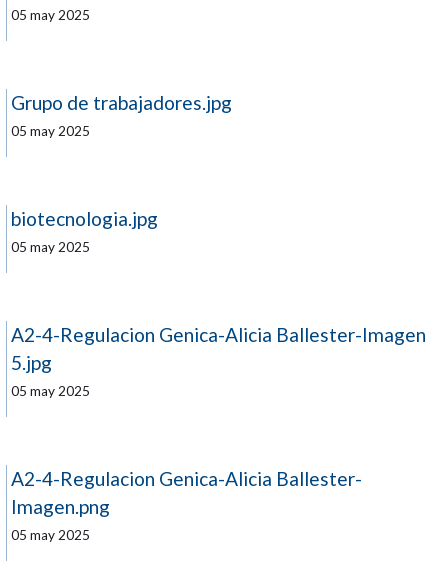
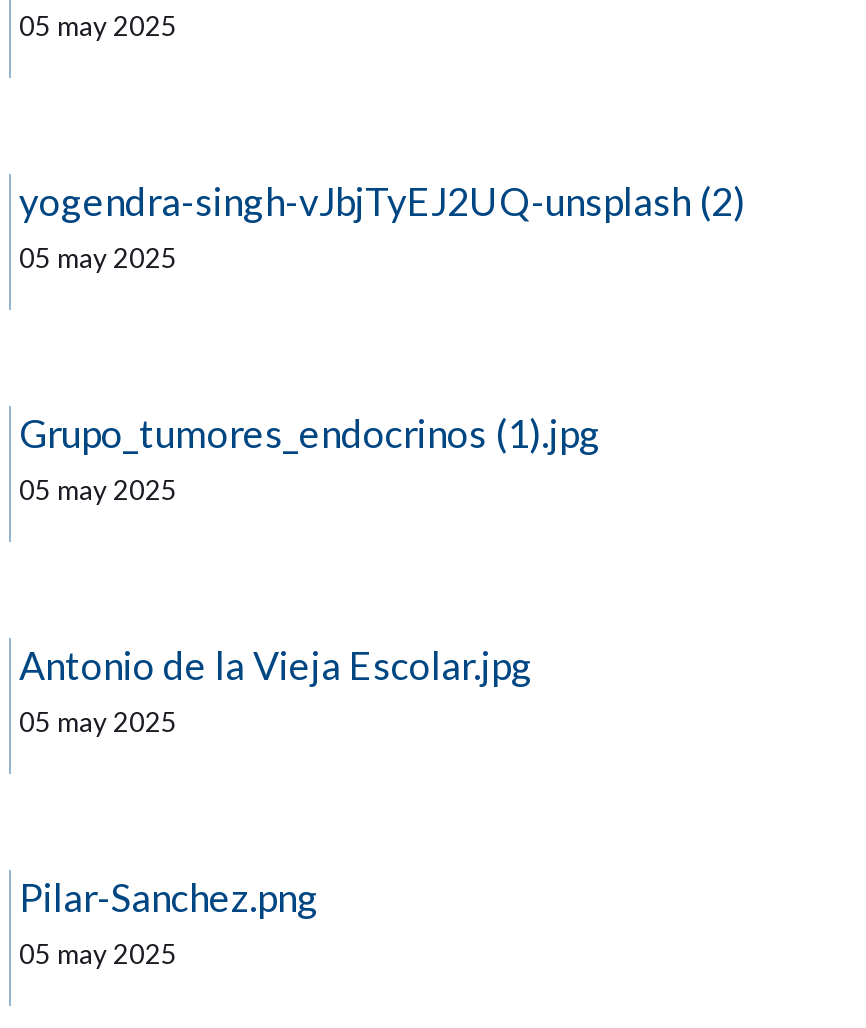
- Grupo de trabajadores.jpg
+ yogendra-singh-vJbjTyEJ2UQ-unsplash (2)

- biotecnologia.jpg
+ Grupo_tumores_endocrinos (1).jpg

- A2-4-Regulacion Genica-Alicia Ballester-Imagen
- 5.jpg
+ Antonio de la Vieja Escolar.jpg

- A2-4-Regulacion Genica-Alicia Ballester-
- Imagen.png
+ Pilar-Sanchez.png
